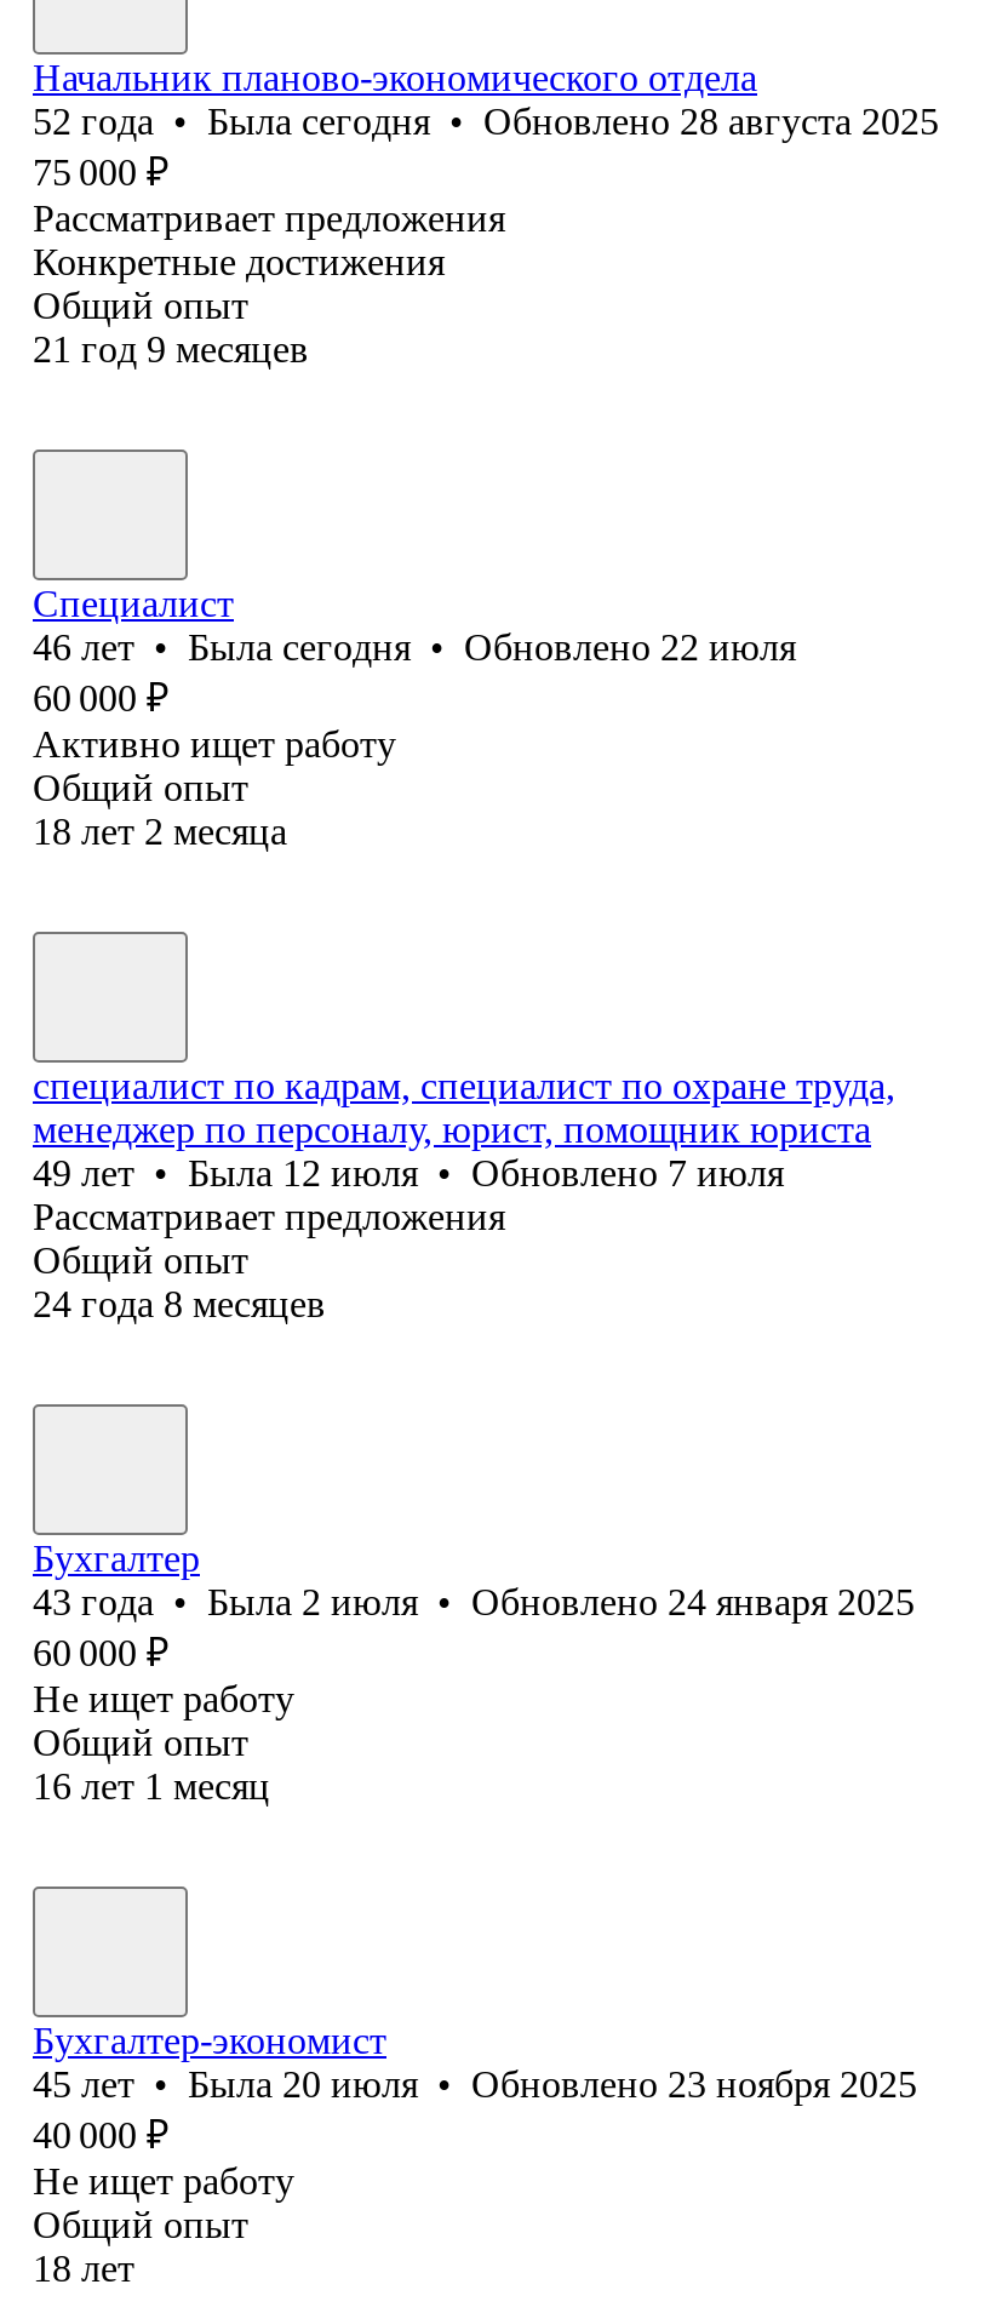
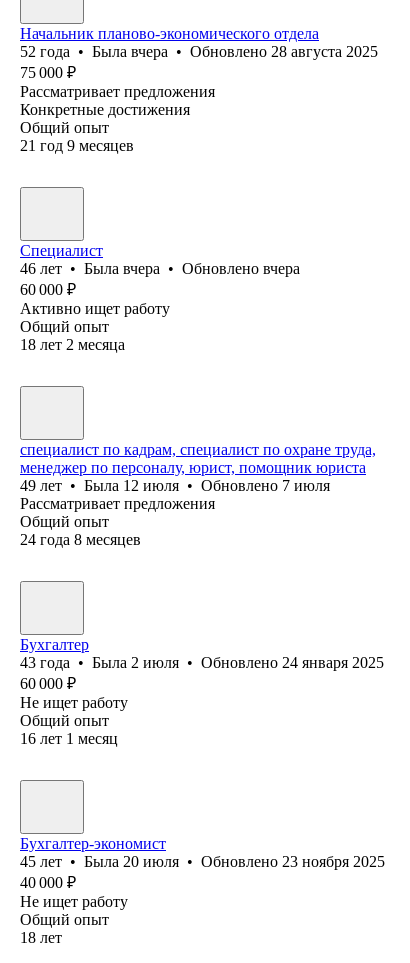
- 52 года • Была сегодня • Обновлено 28 августа 2025
+ 52 года • Была вчера • Обновлено 28 августа 2025

- 46 лет • Была сегодня • Обновлено 22 июля
+ 46 лет • Была вчера • Обновлено вчера
